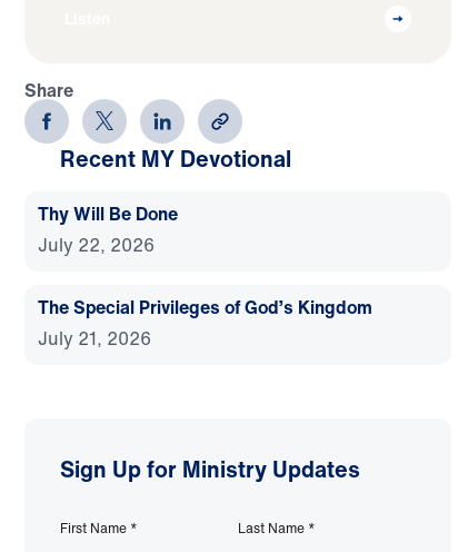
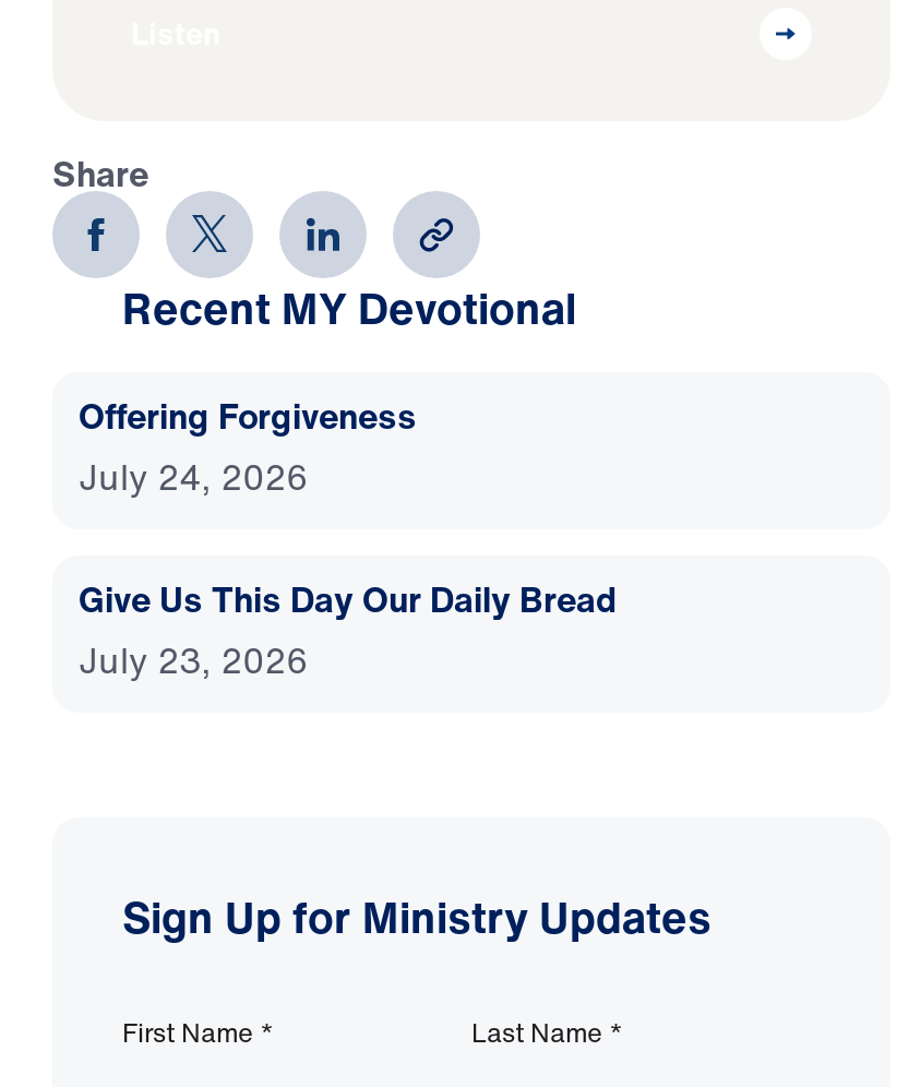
- Thy Will Be Done
- July 22, 2026
+ Offering Forgiveness
+ July 24, 2026

- The Special Privileges of God’s Kingdom
- July 21, 2026
+ Give Us This Day Our Daily Bread
+ July 23, 2026
